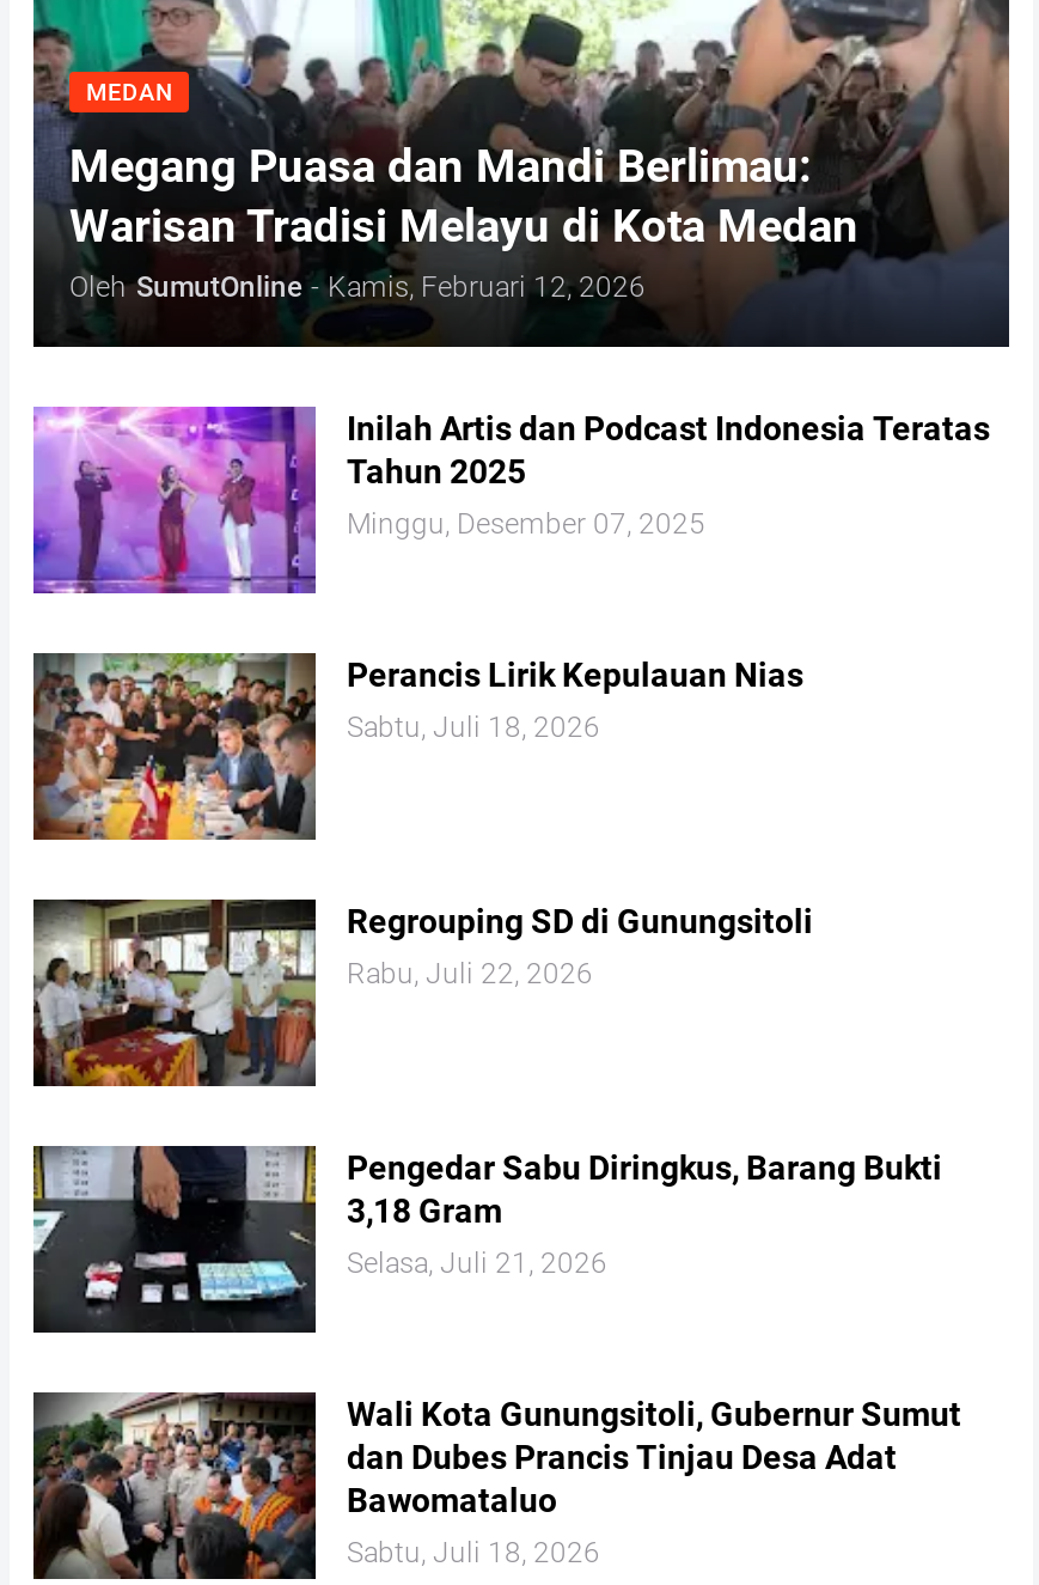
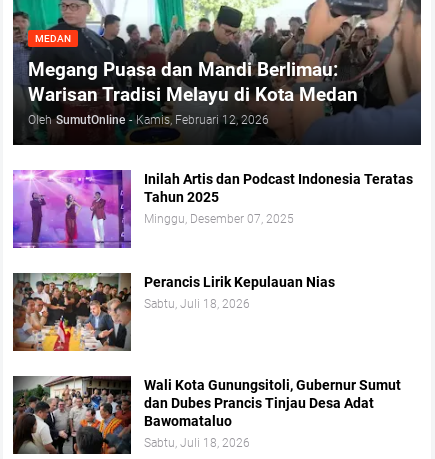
- [image]
- Regrouping SD di Gunungsitoli
- Rabu, Juli 22, 2026

- [image]
- Pengedar Sabu Diringkus, Barang Bukti
- 3,18 Gram
- Selasa, Juli 21, 2026
